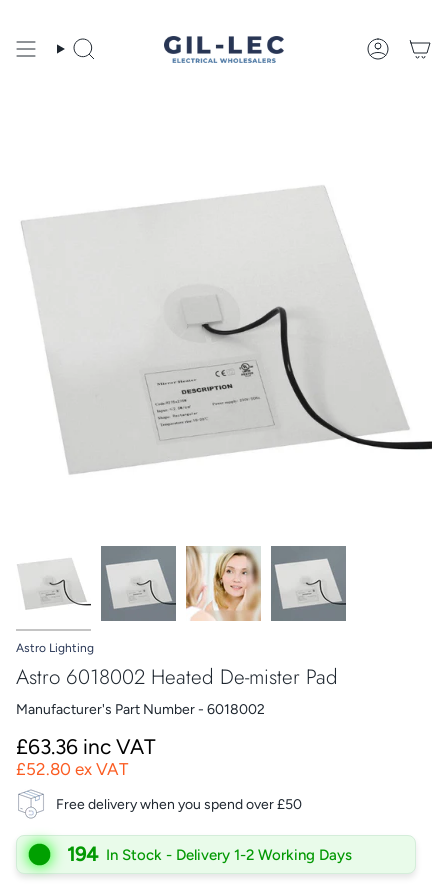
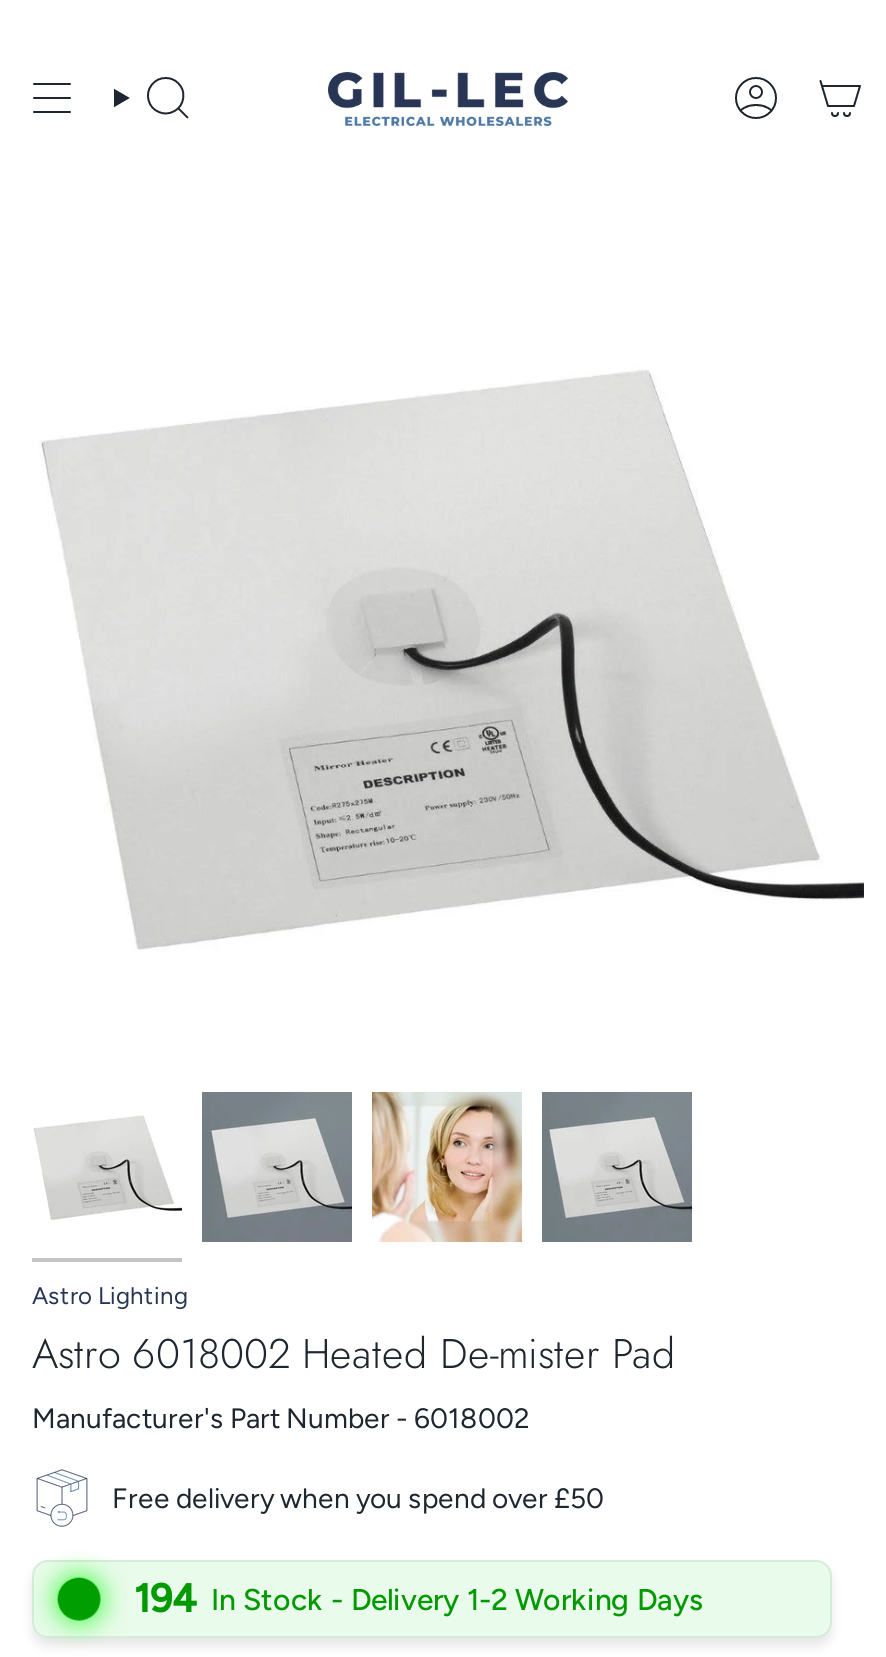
- £63.36 inc VAT
- £52.80 ex VAT
